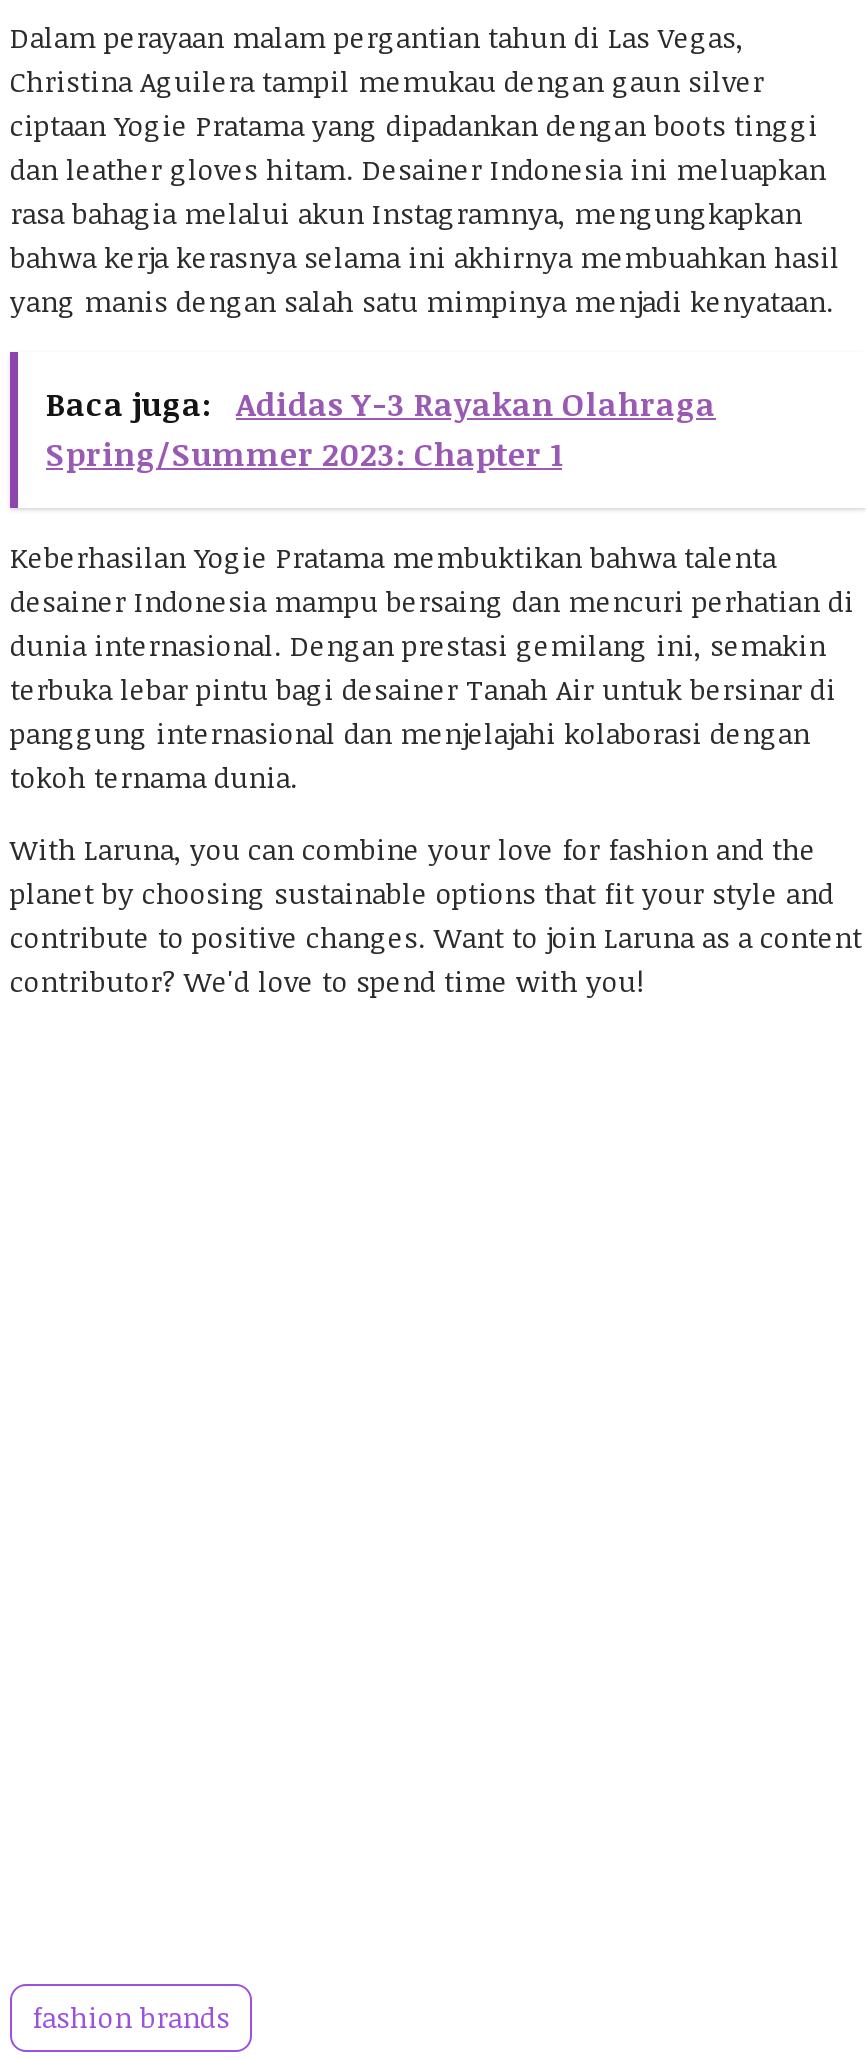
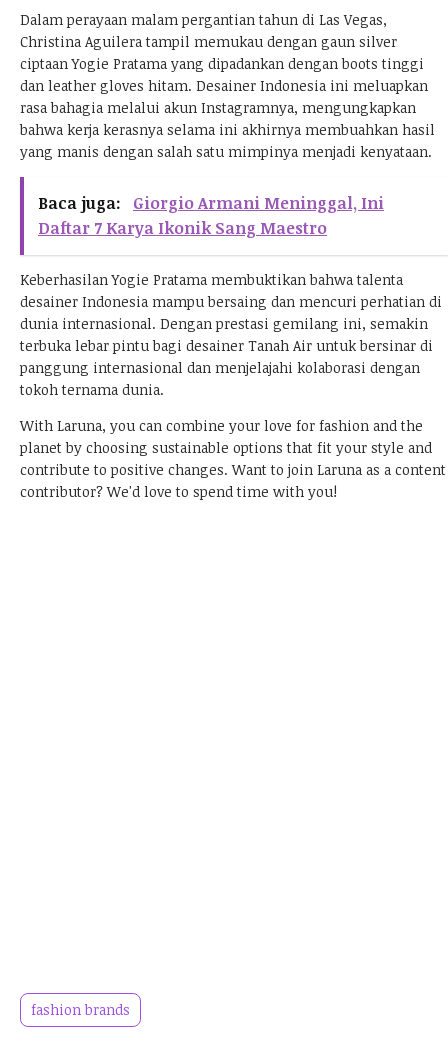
- Baca juga: Adidas Y-3 Rayakan Olahraga
- Spring/Summer 2023: Chapter 1
+ Baca juga: Giorgio Armani Meninggal, Ini
+ Daftar 7 Karya Ikonik Sang Maestro
